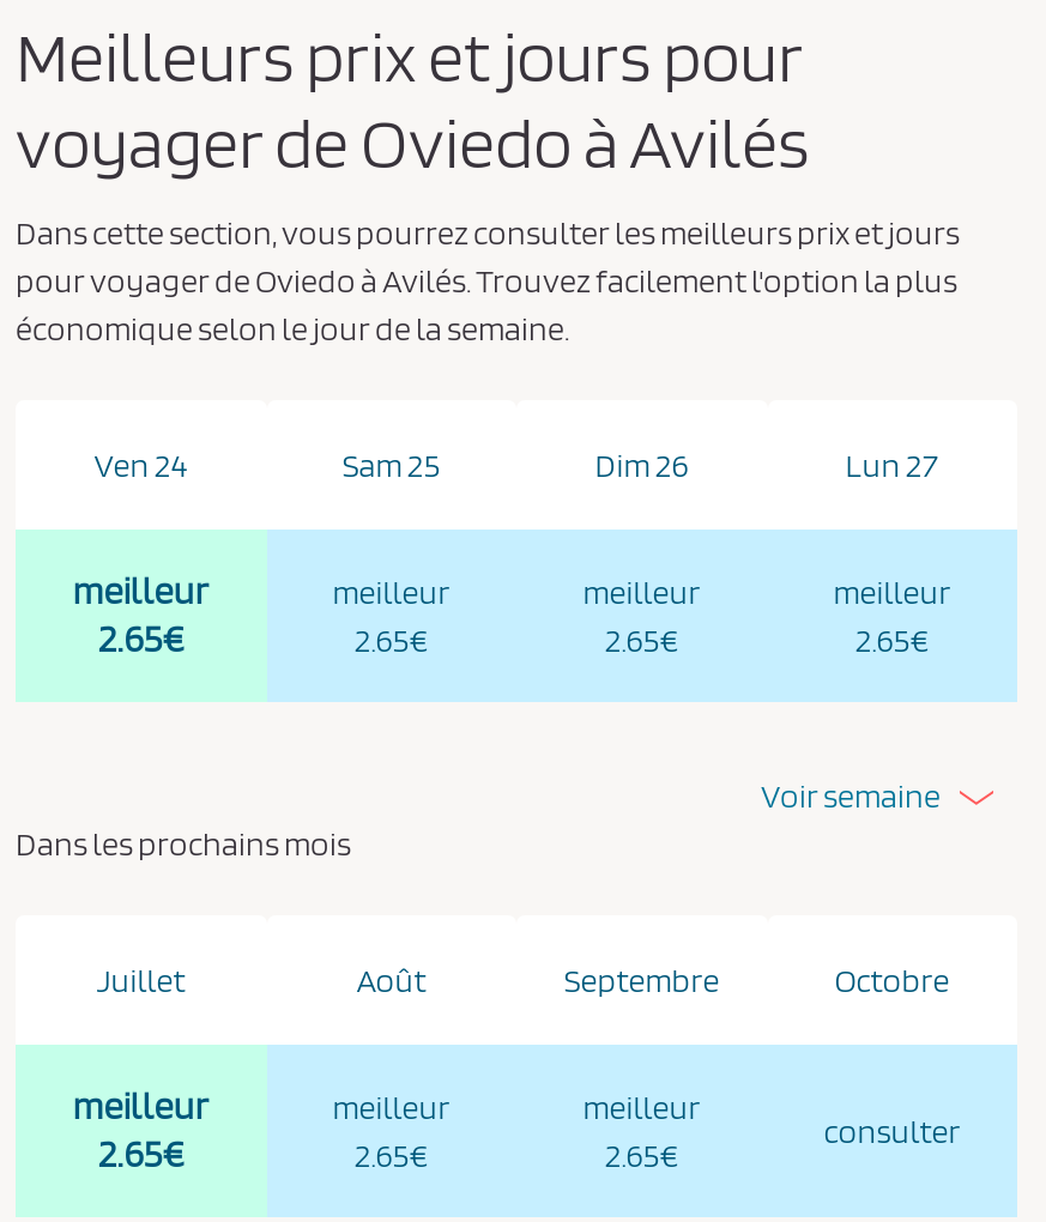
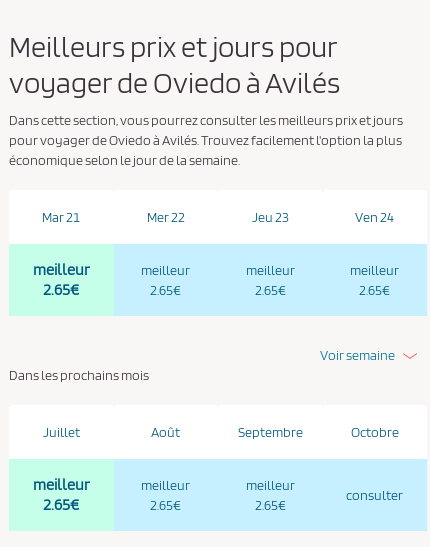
- Ven 24
+ Mar 21

- Sam 25
+ Mer 22

- Dim 26
+ Jeu 23

- Lun 27
+ Ven 24
